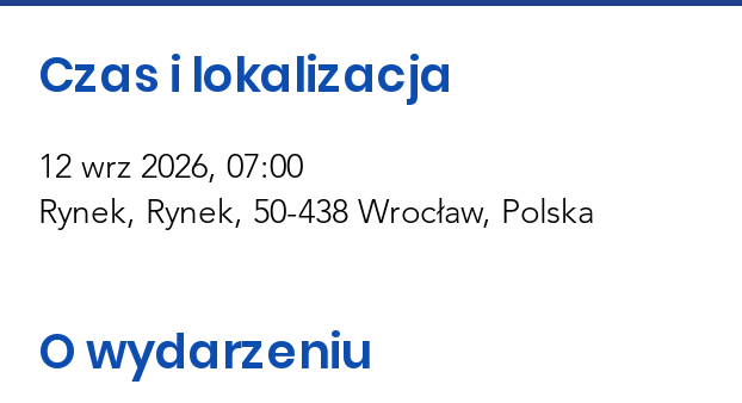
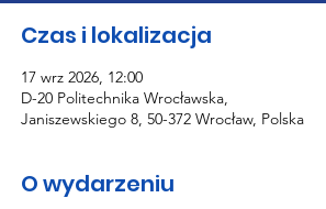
- 12 wrz 2026, 07:00
- Rynek, Rynek, 50-438 Wrocław, Polska
+ 17 wrz 2026, 12:00
+ D-20 Politechnika Wrocławska,
+ Janiszewskiego 8, 50-372 Wrocław, Polska
